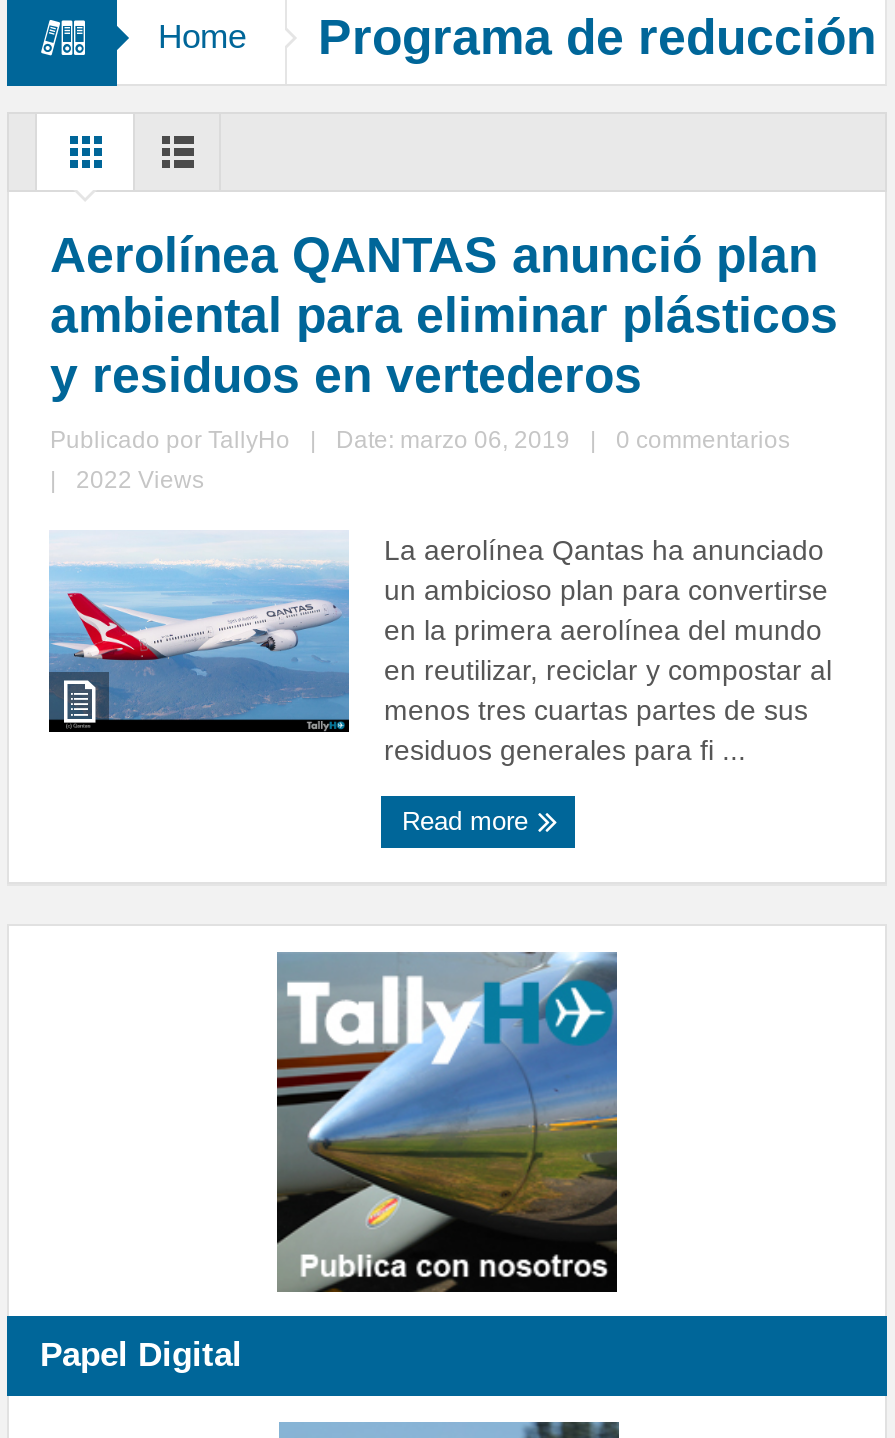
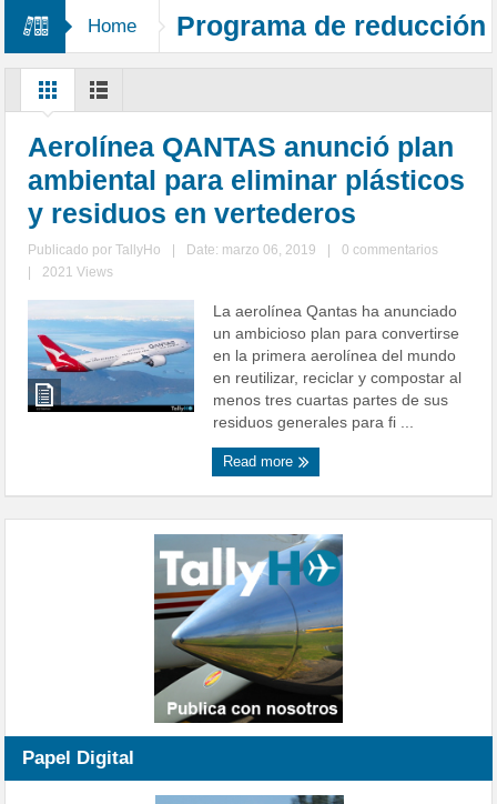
- 2022 Views
+ 2021 Views
